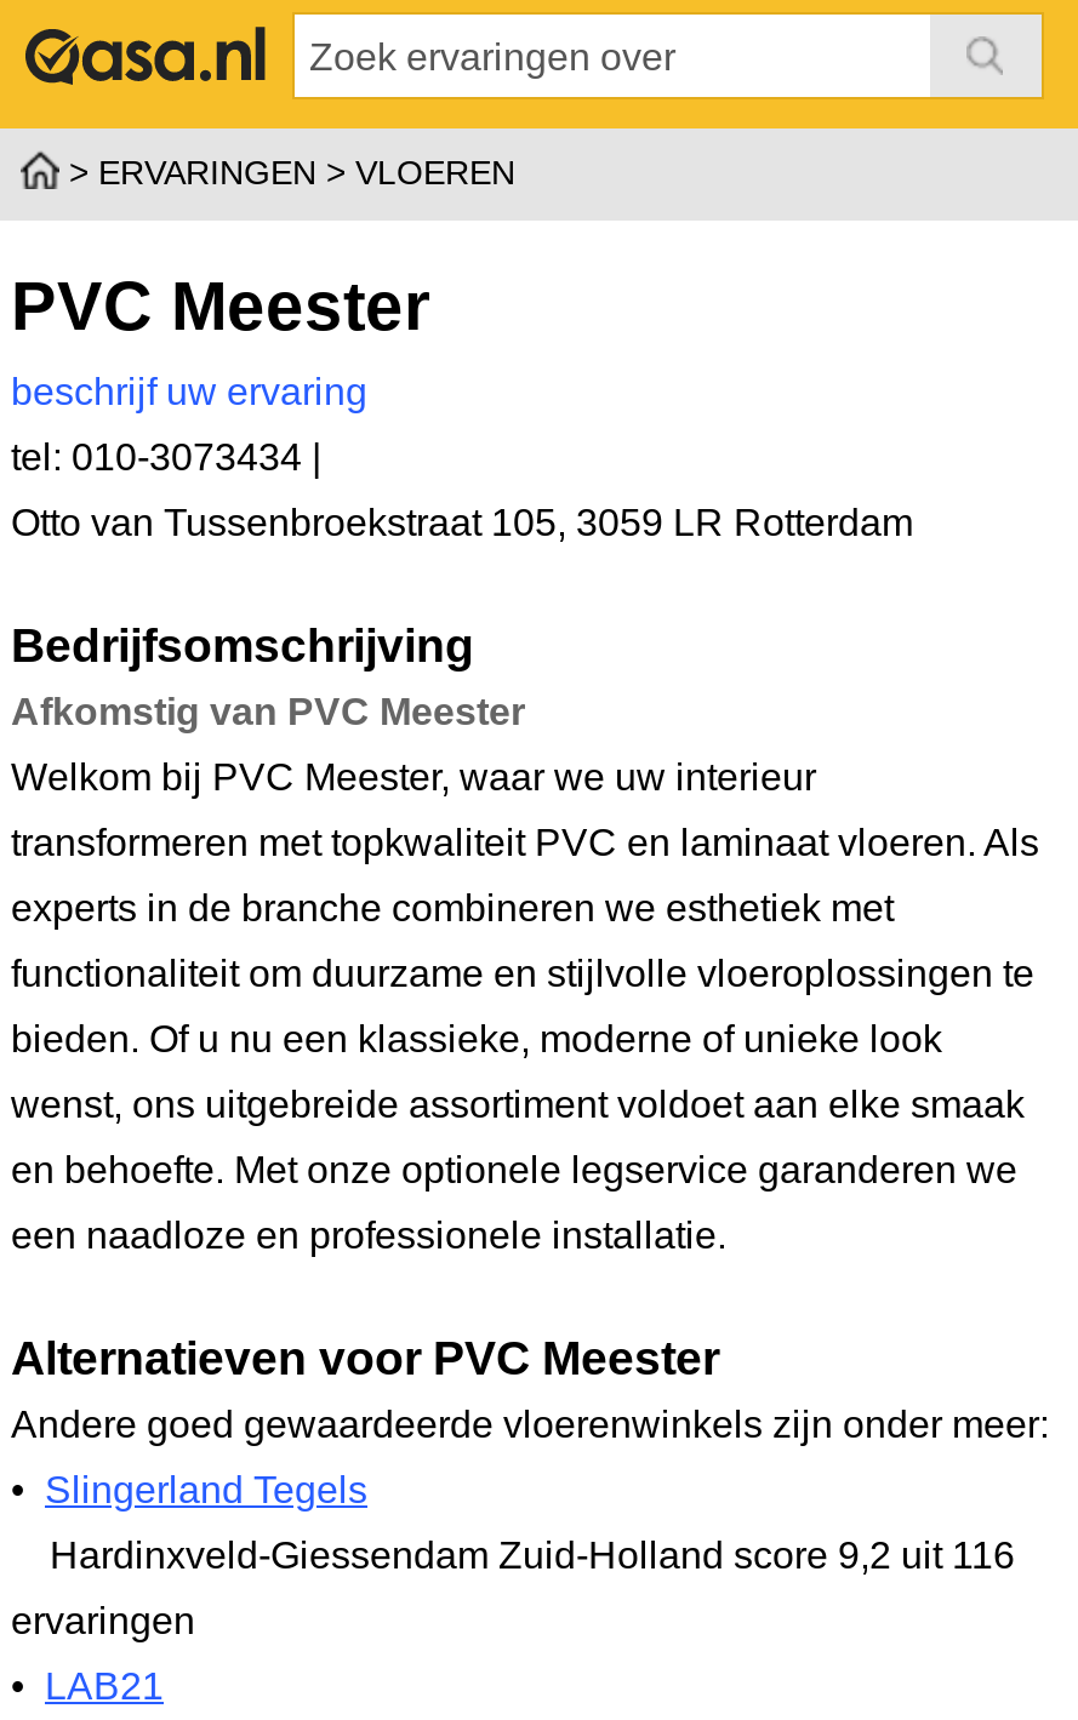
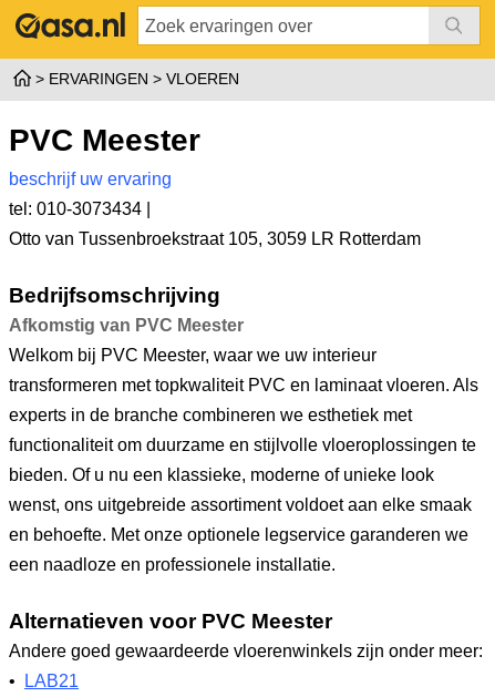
- • Slingerland Tegels
- Hardinxveld-Giessendam Zuid-Holland score 9,2 uit 116
- ervaringen
